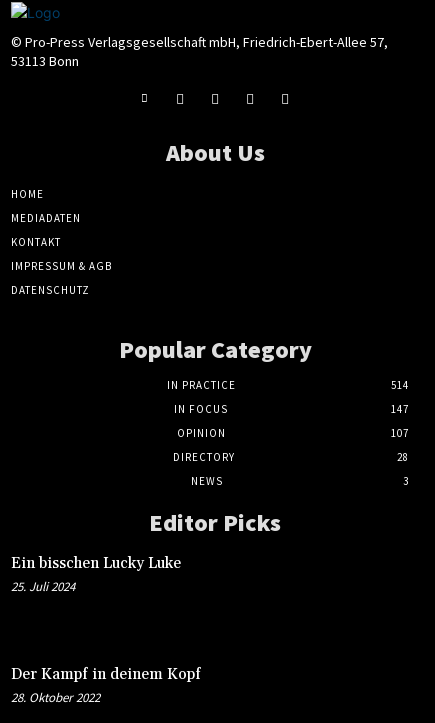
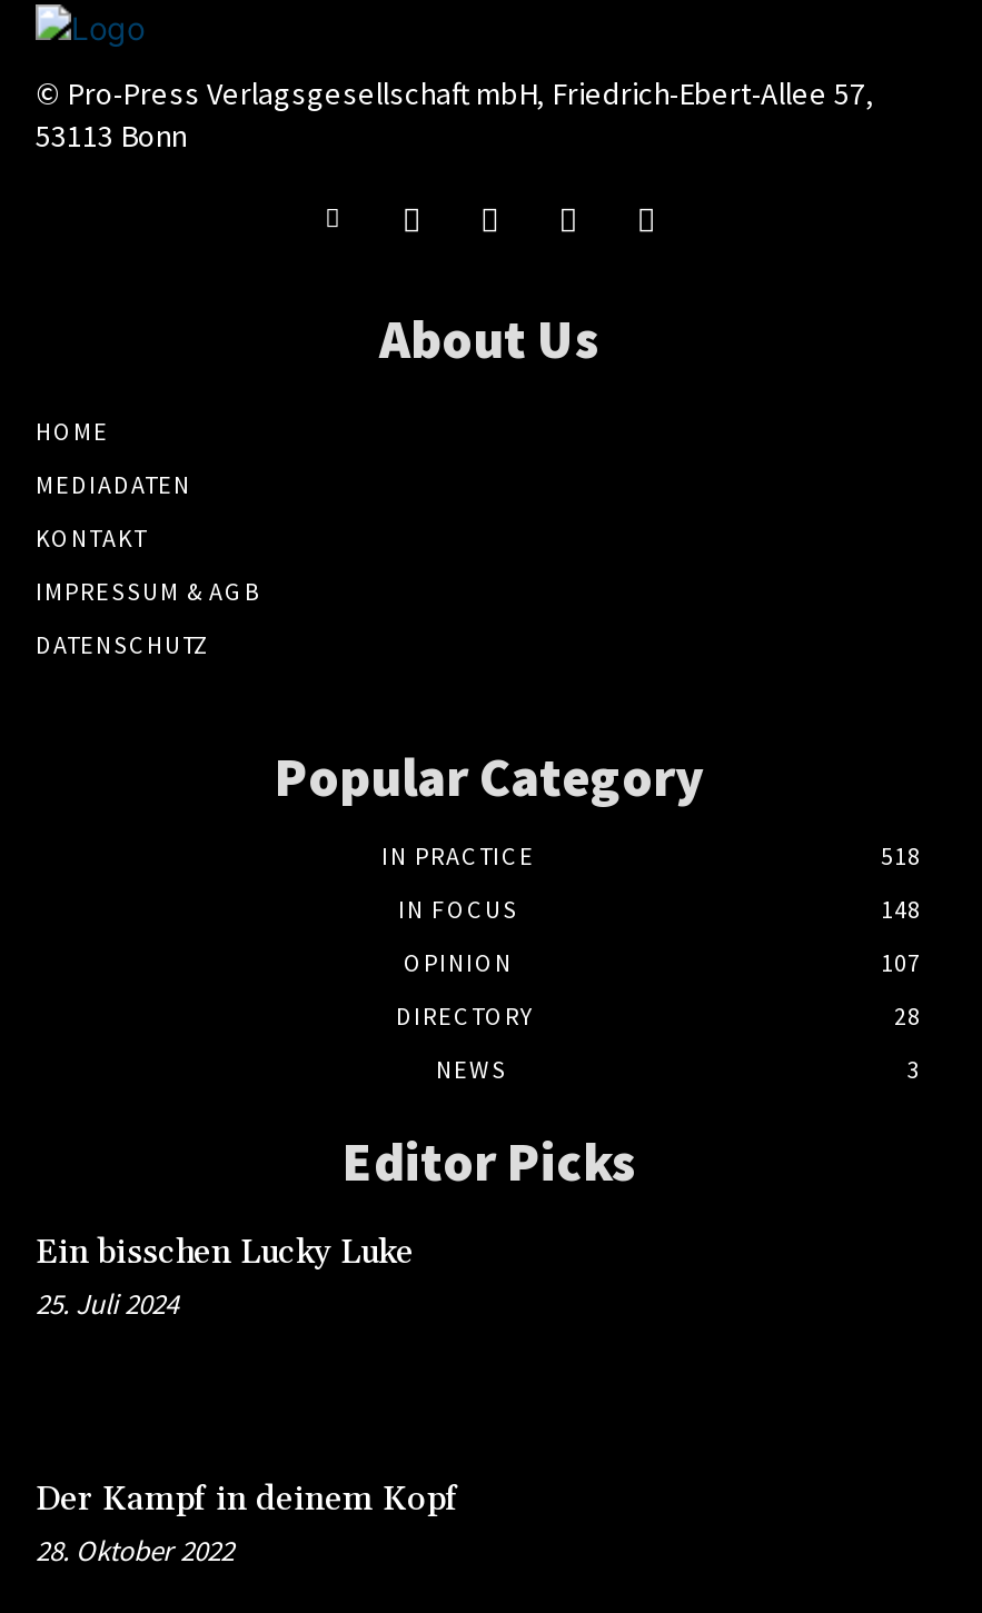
- 514
+ 518

- 147
+ 148
